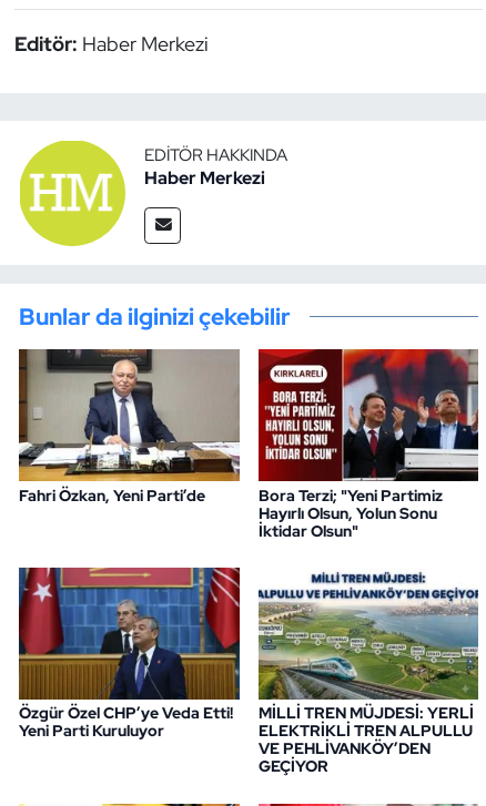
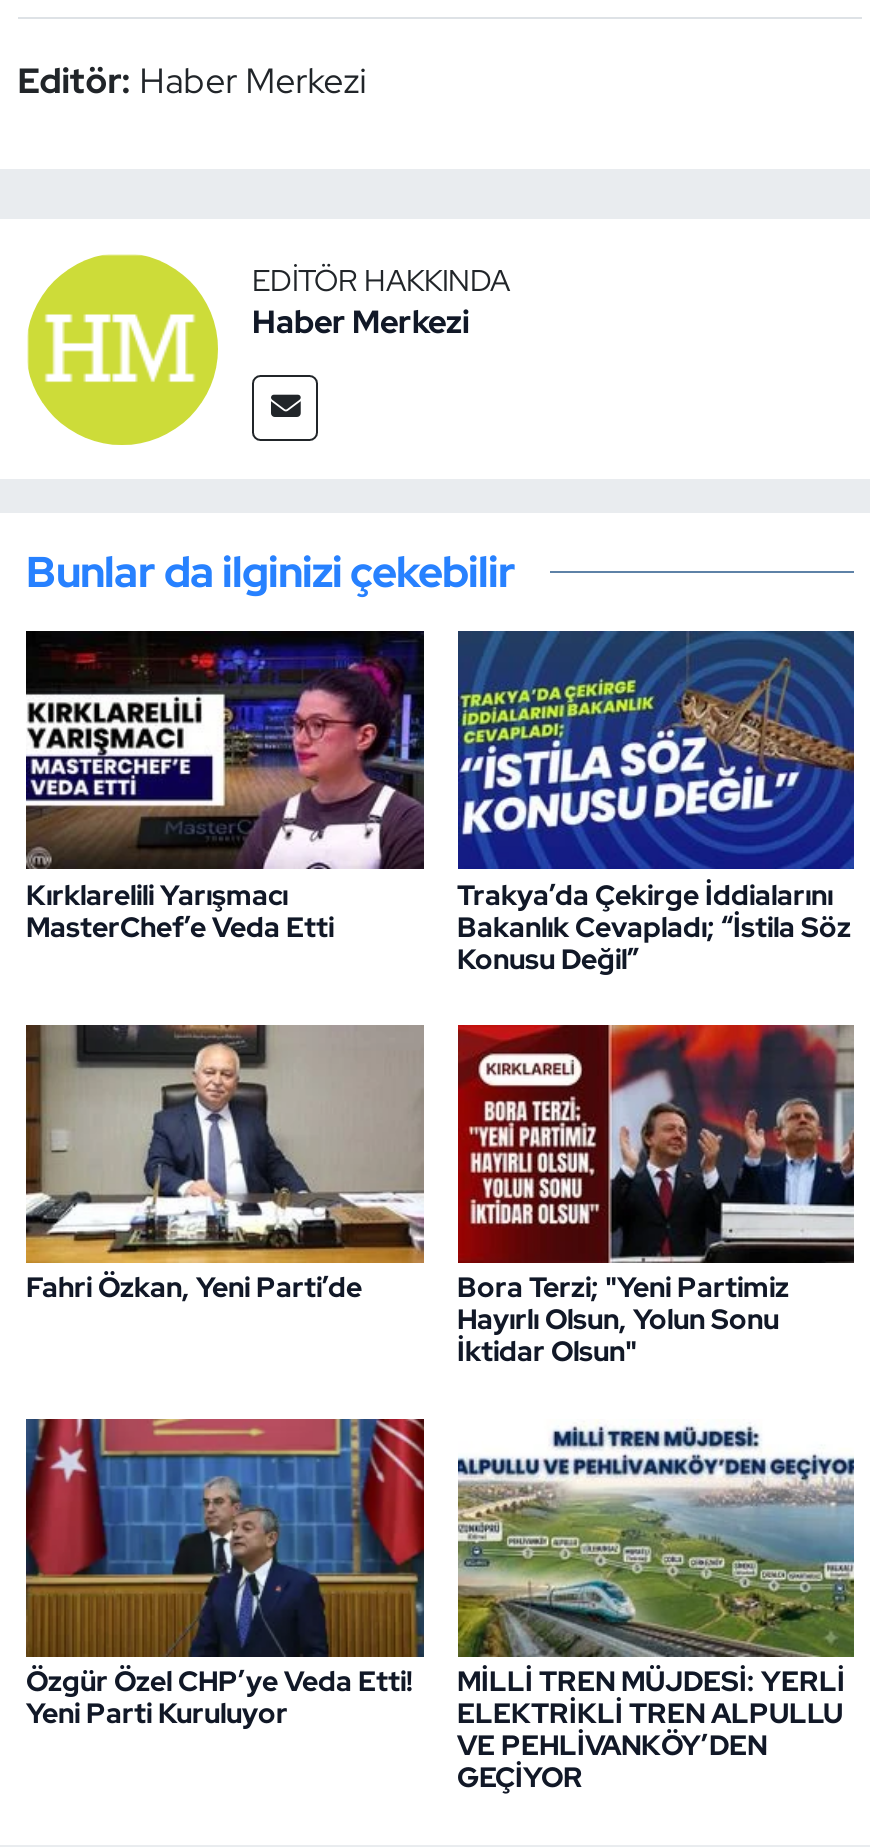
+ [image]
+ Kırklarelili Yarışmacı
+ MasterChef’e Veda Etti

+ [image]
+ Trakya’da Çekirge İddialarını
+ Bakanlık Cevapladı; “İstila Söz
+ Konusu Değil”
